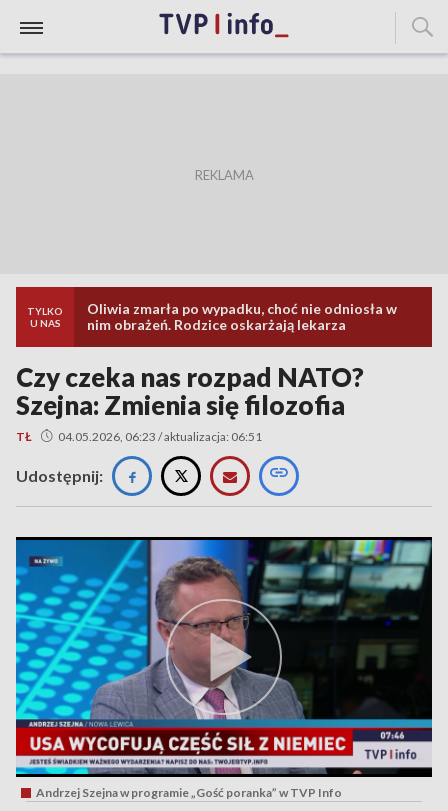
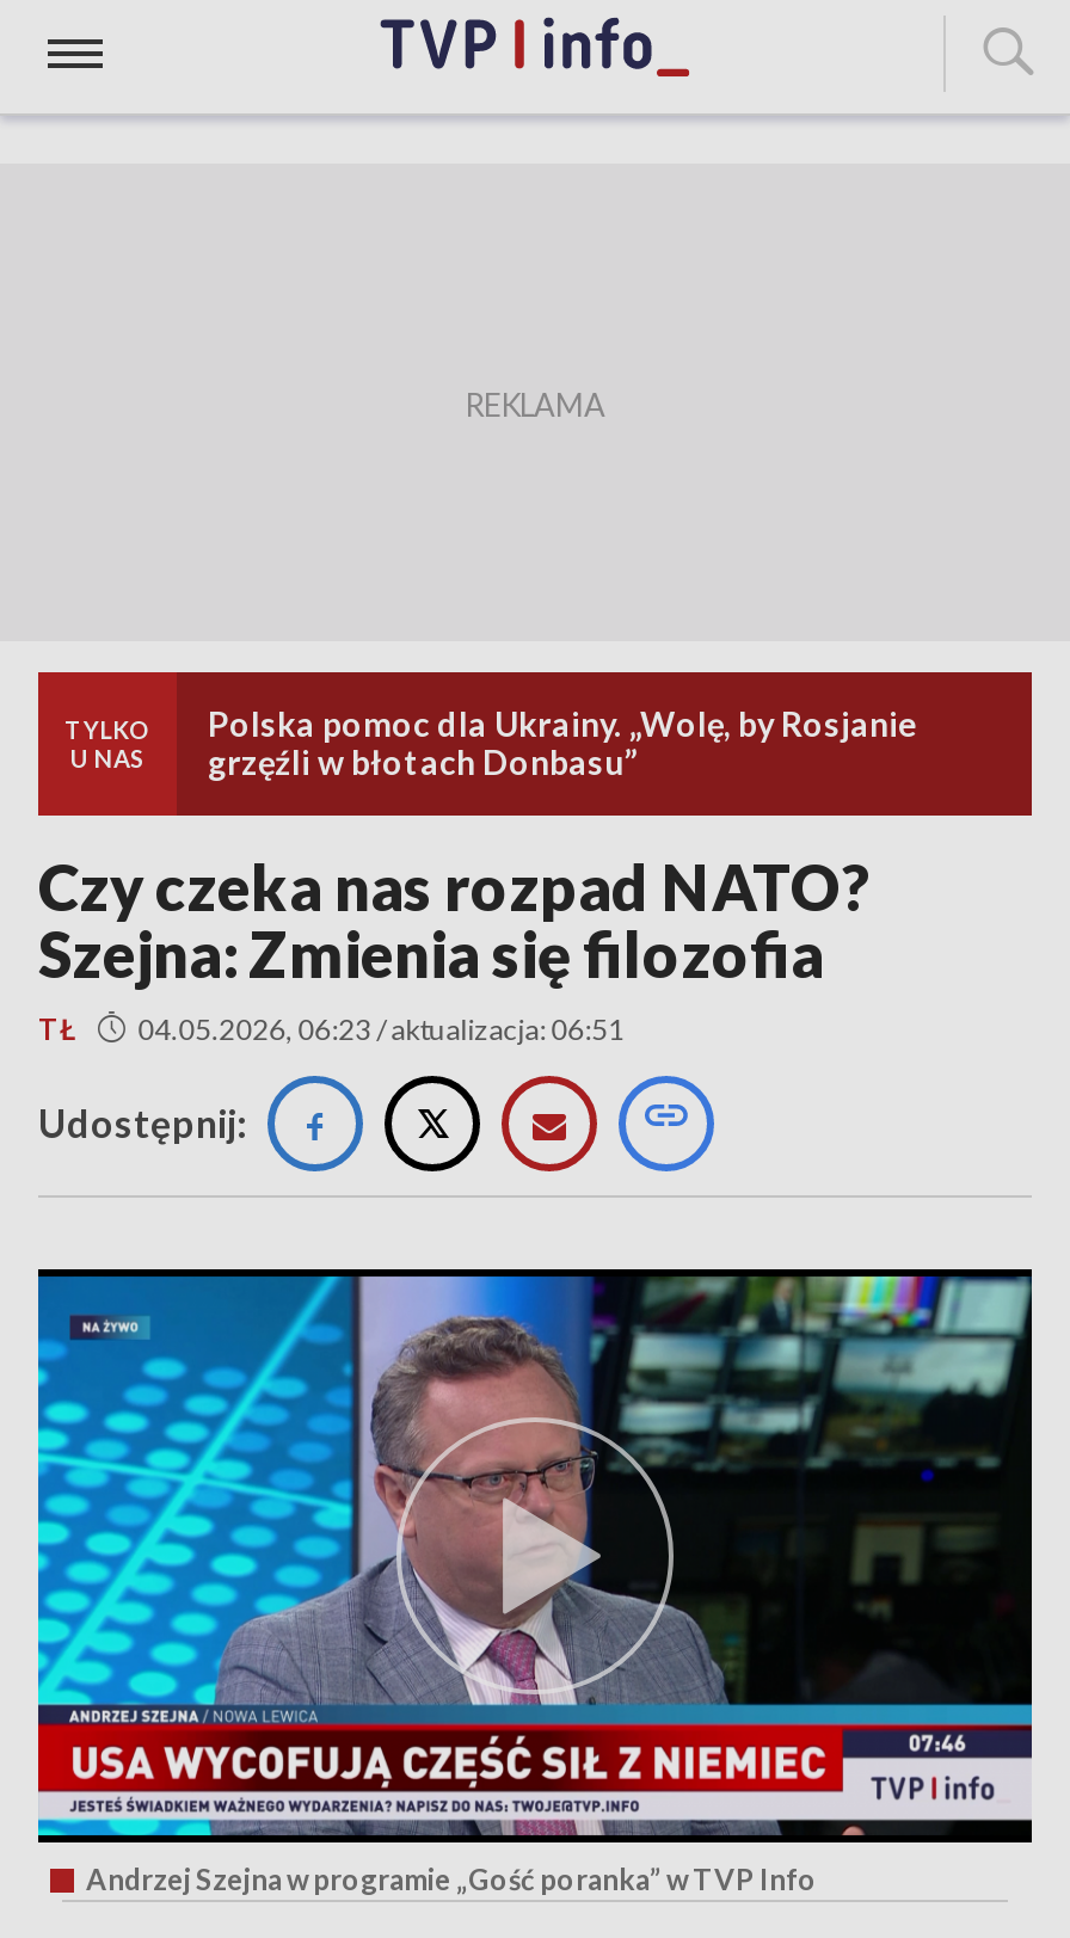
- Oliwia zmarła po wypadku, choć nie odniosła w
- nim obrażeń. Rodzice oskarżają lekarza
+ Polska pomoc dla Ukrainy. „Wolę, by Rosjanie
+ grzęźli w błotach Donbasu”
